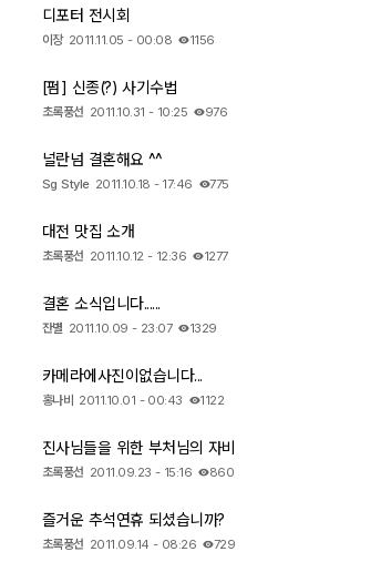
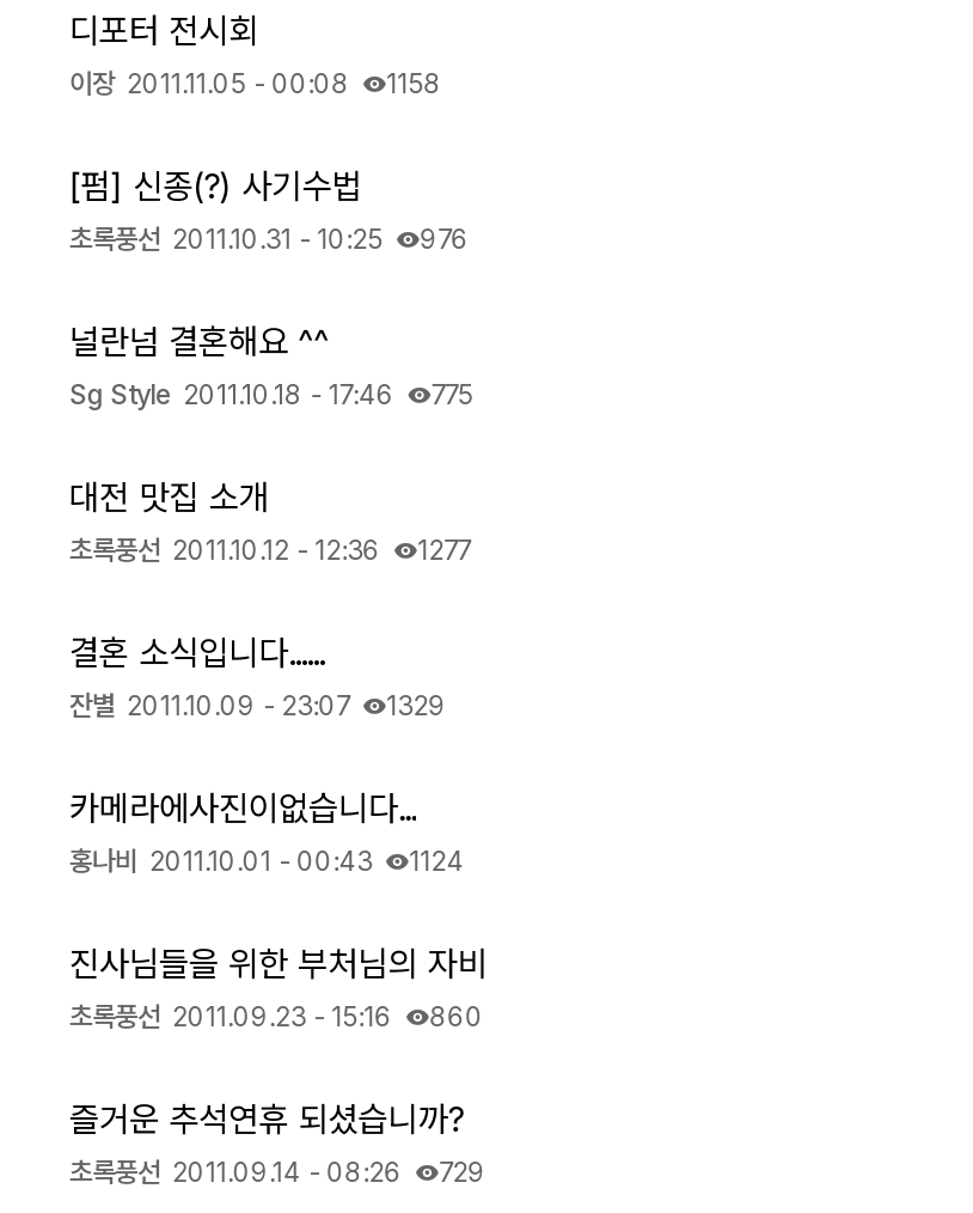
- 1156
+ 1158

- 홍나비 2011.10.01 - 00:43 1122
+ 홍나비 2011.10.01 - 00:43 1124
